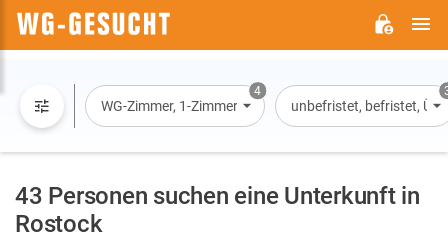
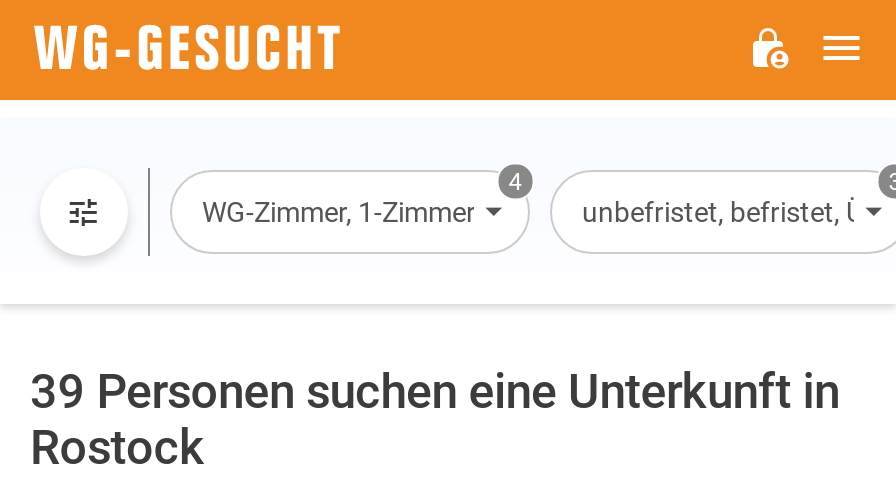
- 43 Personen suchen eine Unterkunft in
+ 39 Personen suchen eine Unterkunft in
